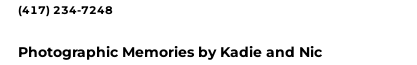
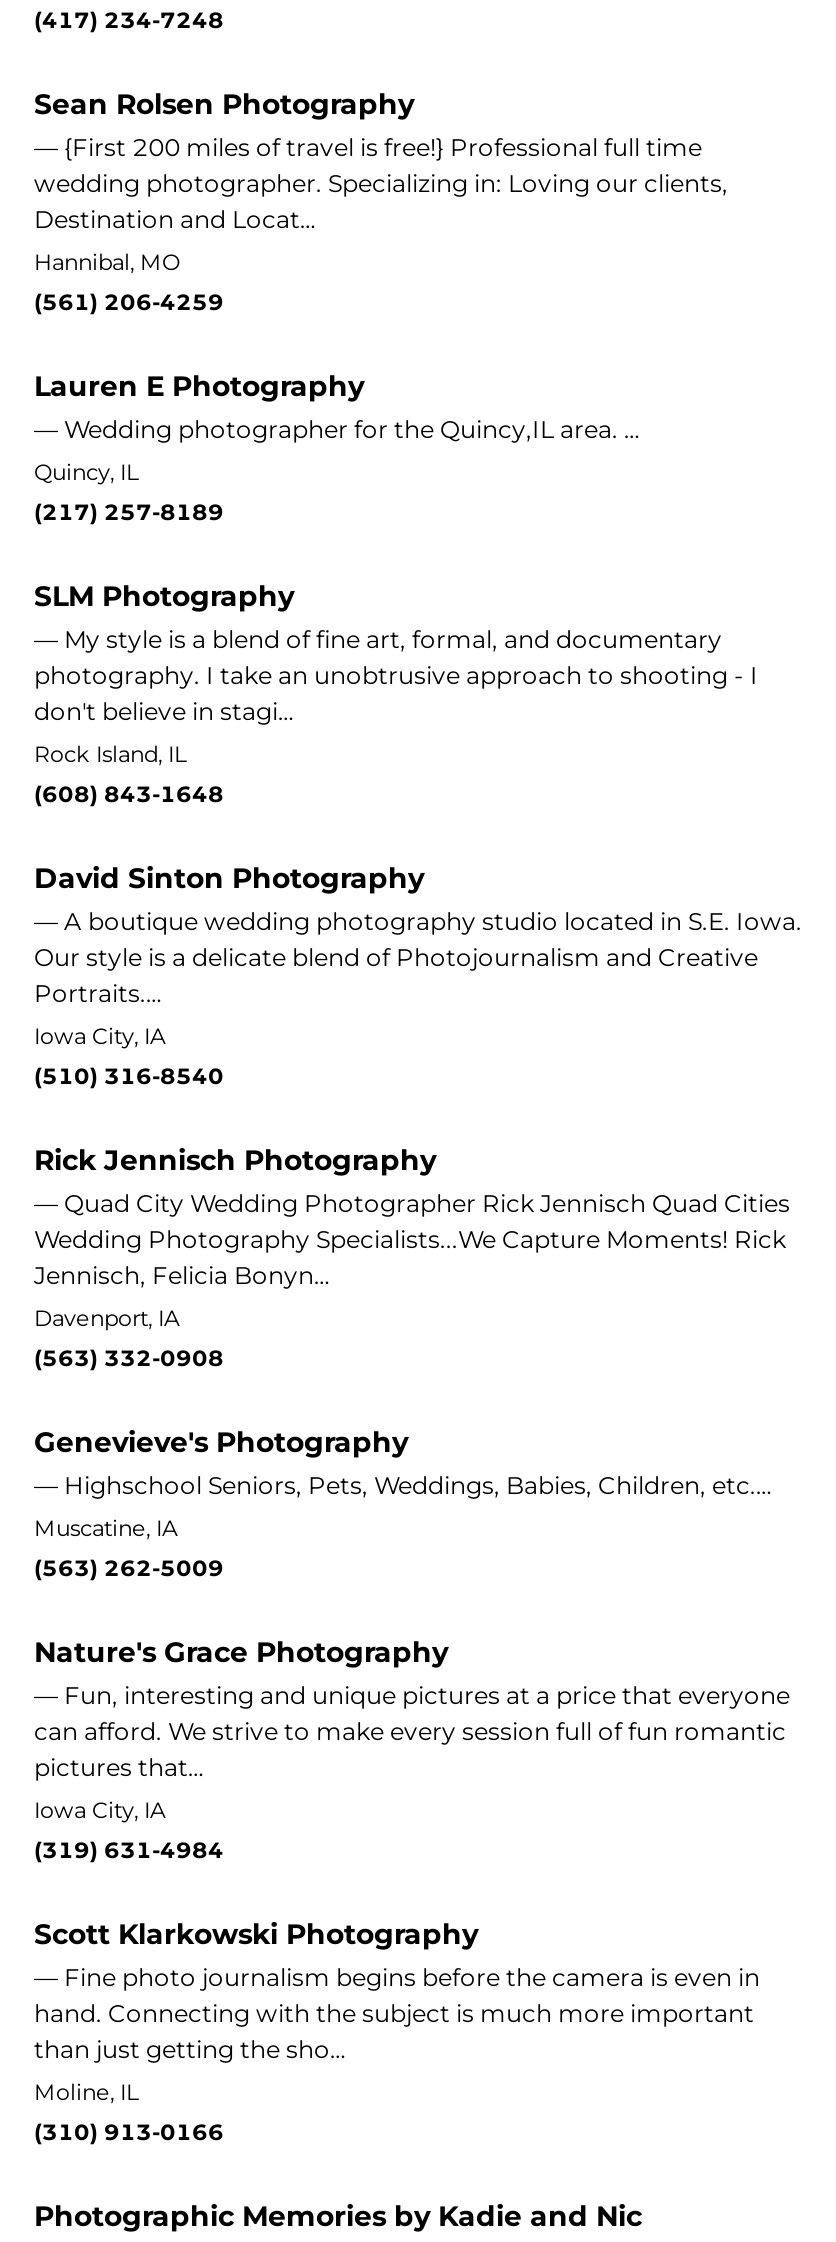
+ Sean Rolsen Photography
+ — {First 200 miles of travel is free!} Professional full time
+ wedding photographer. Specializing in: Loving our clients,
+ Destination and Locat…
+ Hannibal, MO
+ (561) 206-4259
+ Lauren E Photography
+ — Wedding photographer for the Quincy,IL area. …
+ Quincy, IL
+ (217) 257-8189
+ SLM Photography
+ — My style is a blend of fine art, formal, and documentary
+ photography. I take an unobtrusive approach to shooting - I
+ don't believe in stagi…
+ Rock Island, IL
+ (608) 843-1648
+ David Sinton Photography
+ — A boutique wedding photography studio located in S.E. Iowa.
+ Our style is a delicate blend of Photojournalism and Creative
+ Portraits.…
+ Iowa City, IA
+ (510) 316-8540
+ Rick Jennisch Photography
+ — Quad City Wedding Photographer Rick Jennisch Quad Cities
+ Wedding Photography Specialists...We Capture Moments! Rick
+ Jennisch, Felicia Bonyn…
+ Davenport, IA
+ (563) 332-0908
+ Genevieve's Photography
+ — Highschool Seniors, Pets, Weddings, Babies, Children, etc.…
+ Muscatine, IA
+ (563) 262-5009
+ Nature's Grace Photography
+ — Fun, interesting and unique pictures at a price that everyone
+ can afford. We strive to make every session full of fun romantic
+ pictures that…
+ Iowa City, IA
+ (319) 631-4984
+ Scott Klarkowski Photography
+ — Fine photo journalism begins before the camera is even in
+ hand. Connecting with the subject is much more important
+ than just getting the sho…
+ Moline, IL
+ (310) 913-0166
